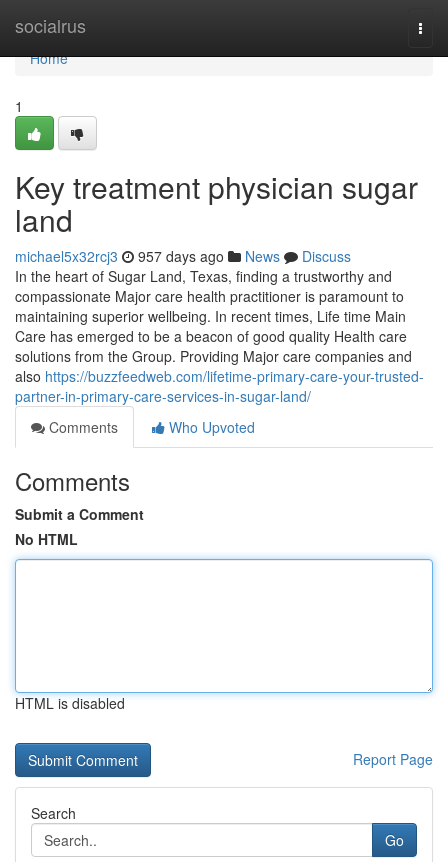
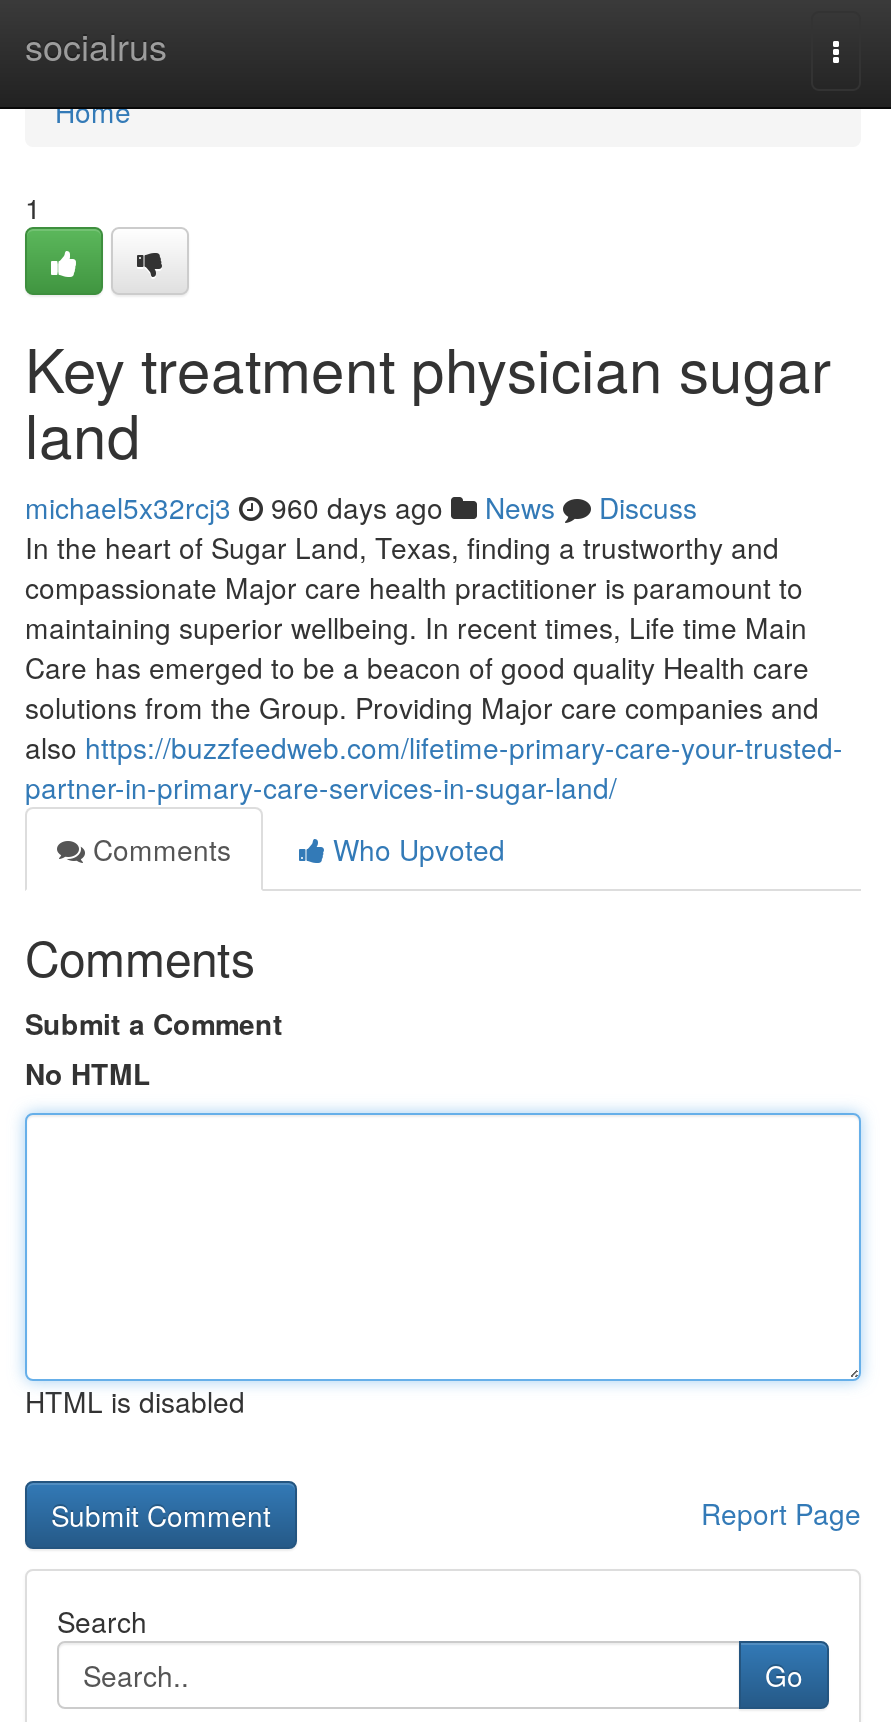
- michael5x32rcj3 957 days ago News Discuss
+ michael5x32rcj3 960 days ago News Discuss
